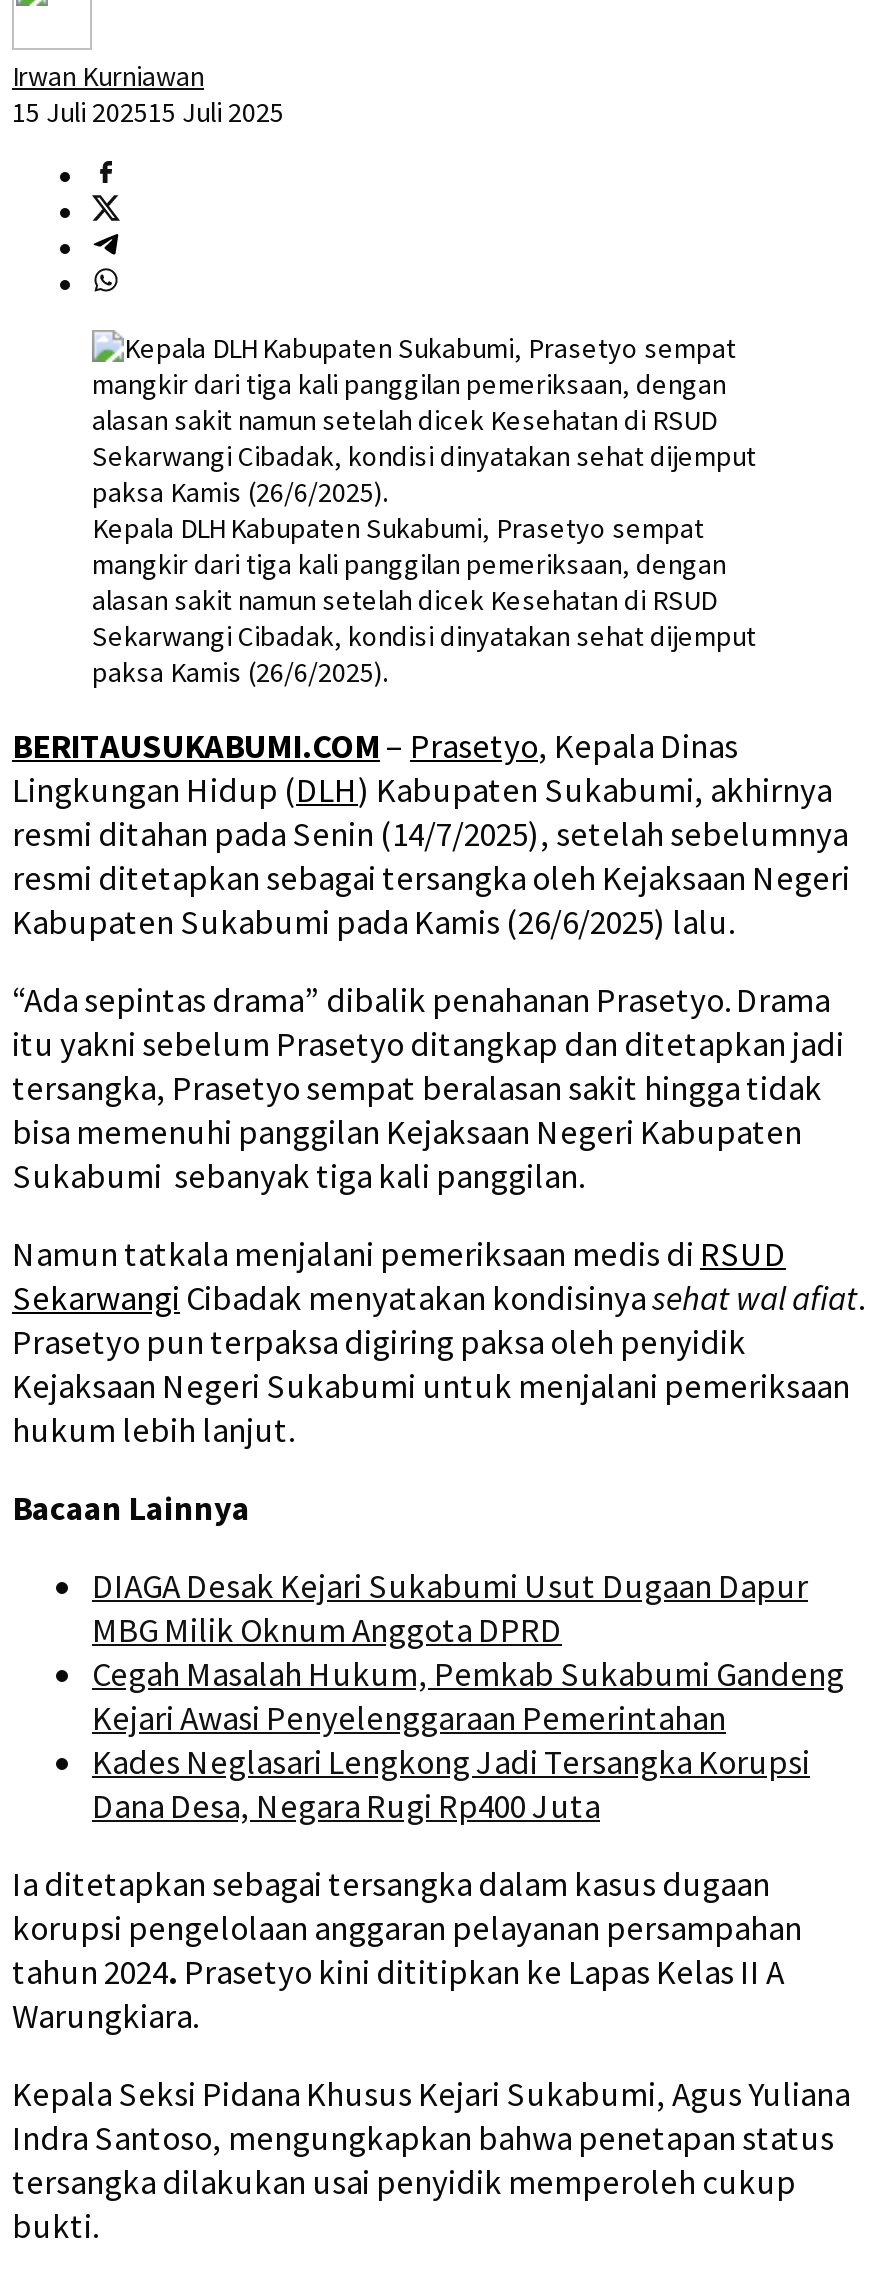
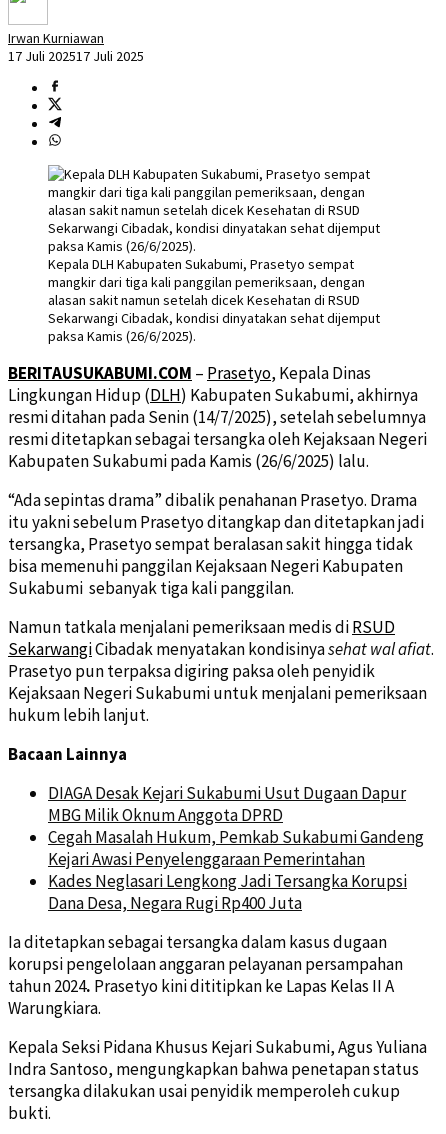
- 15 Juli 202515 Juli 2025
+ 17 Juli 202517 Juli 2025
